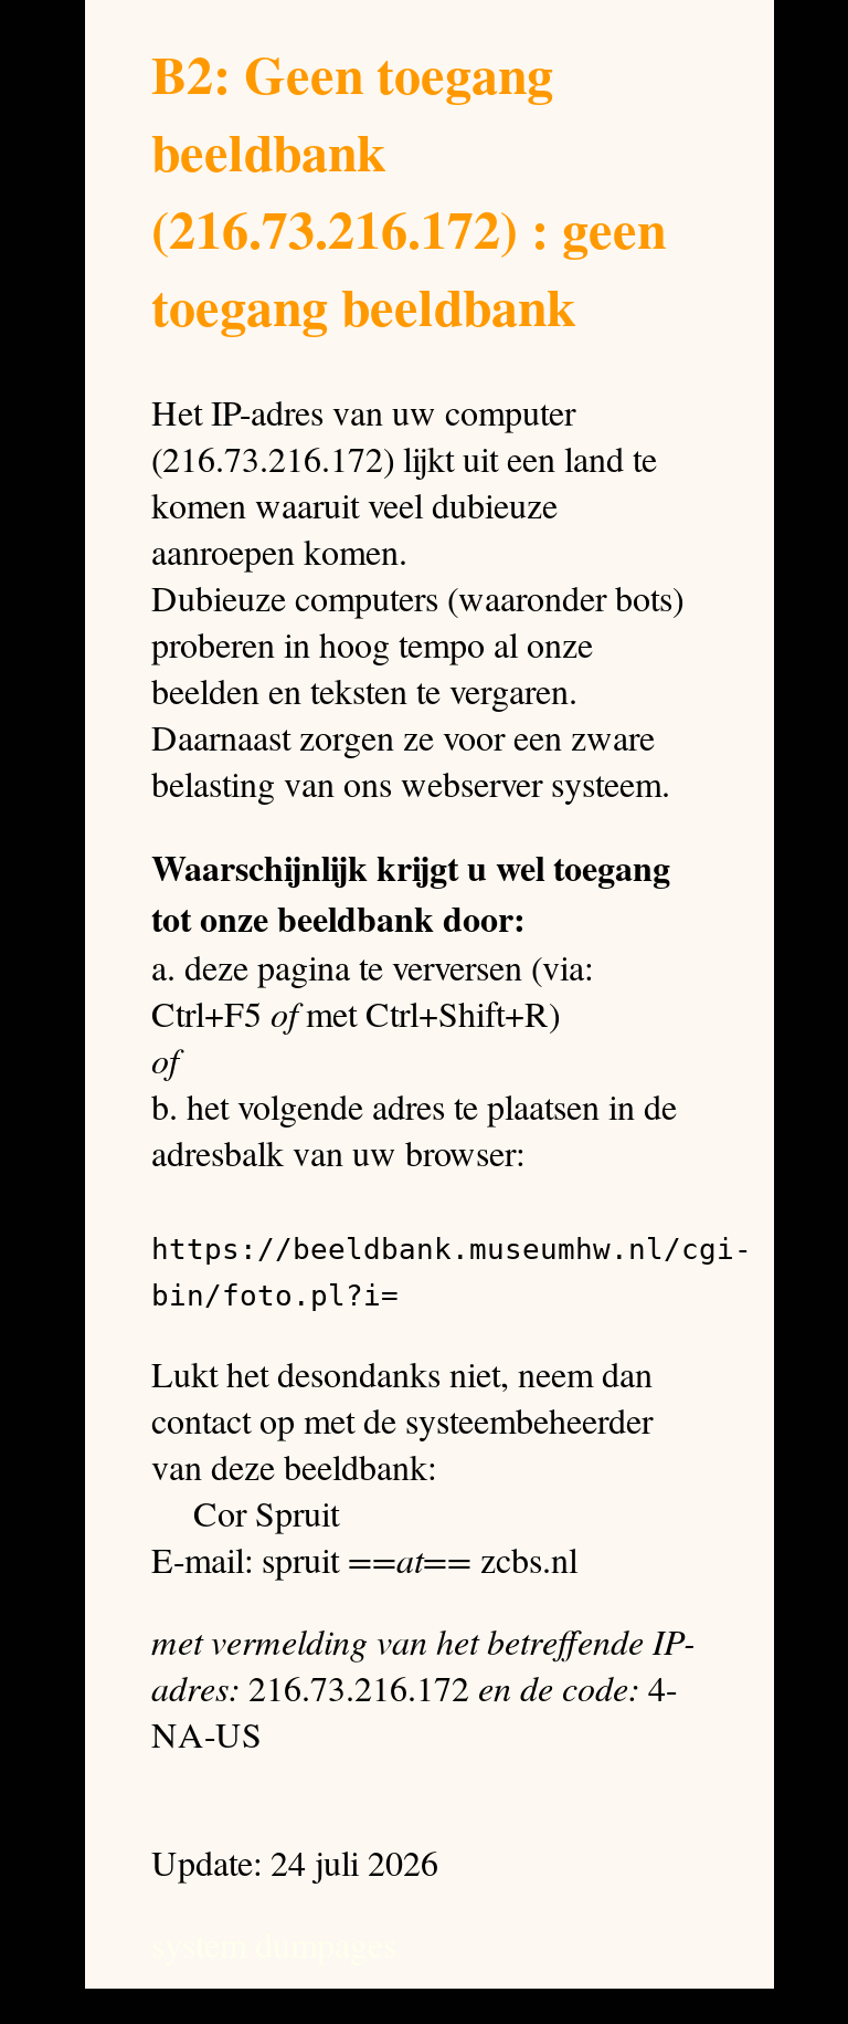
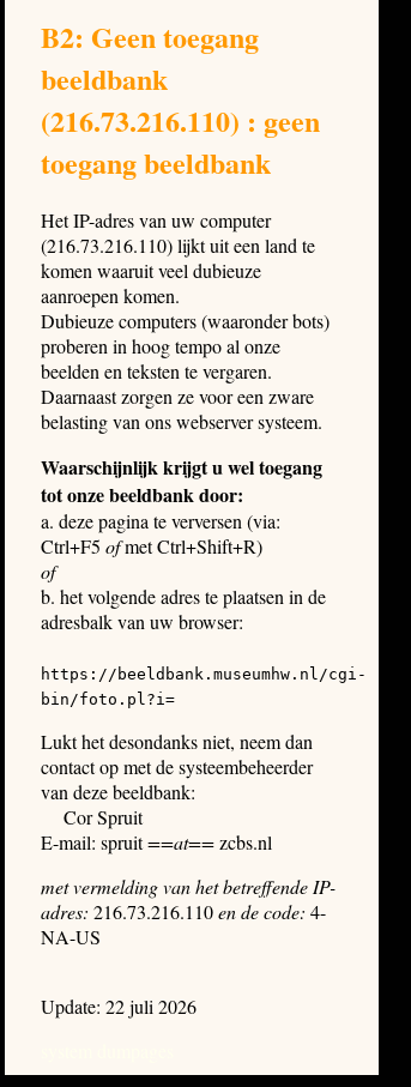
- (216.73.216.172) : geen
+ (216.73.216.110) : geen

- (216.73.216.172) lijkt uit een land te
+ (216.73.216.110) lijkt uit een land te

- adres: 216.73.216.172 en de code: 4-
+ adres: 216.73.216.110 en de code: 4-

- Update: 24 juli 2026
+ Update: 22 juli 2026
